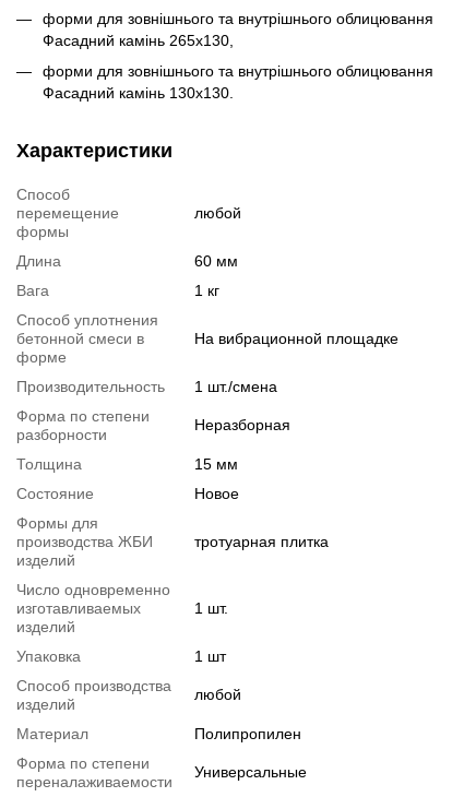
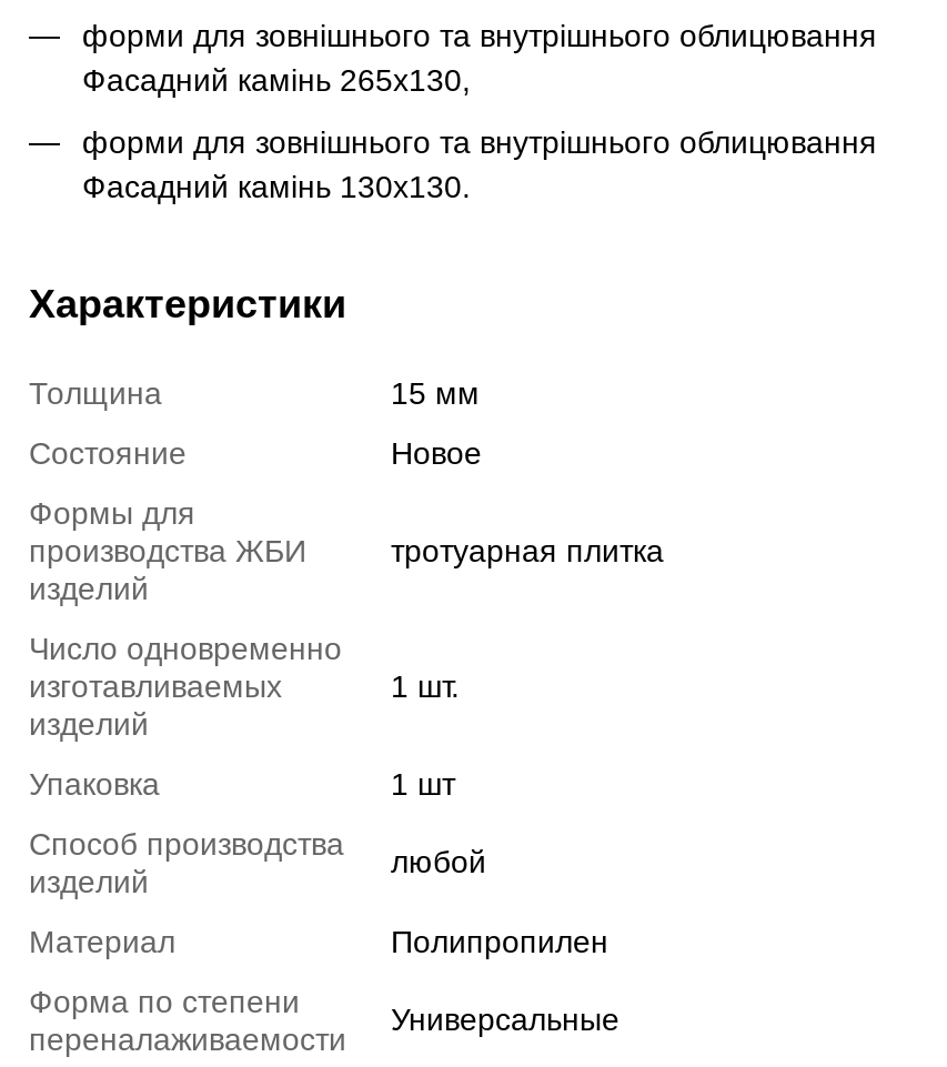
- Способ
- перемещение
- формы

- любой
- Длина
- 60 мм
- Вага
- 1 кг
- Способ уплотнения
- бетонной смеси в
- форме

- На вибрационной площадке
- Производительность
- 1 шт./смена
- Форма по степени
- разборности

- Неразборная
